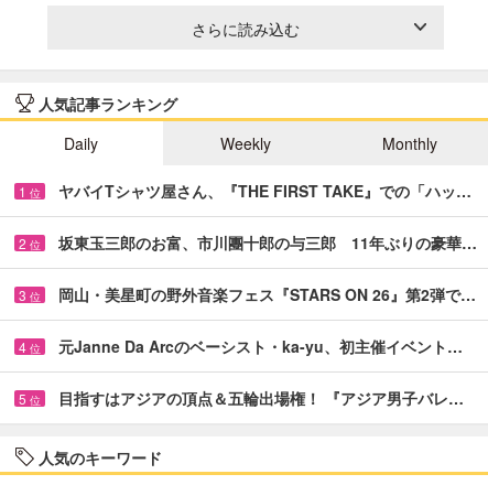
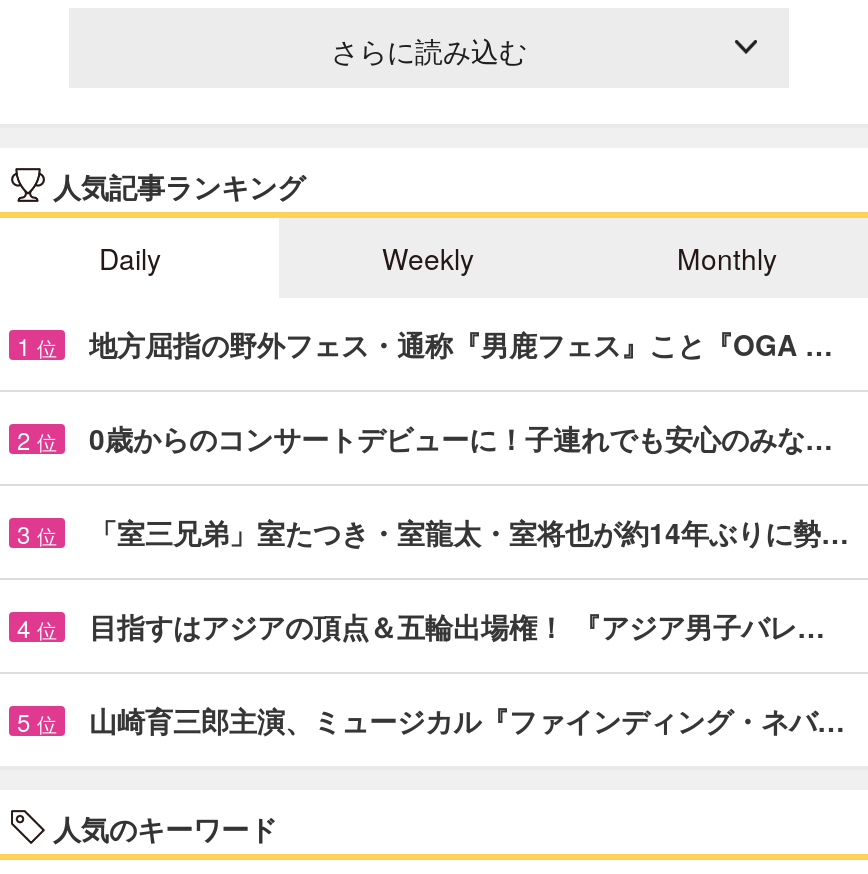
- ヤバイTシャツ屋さん、『THE FIRST TAKE』での「ハッ…
+ 地方屈指の野外フェス・通称『男鹿フェス』こと『OGA …

- 坂東玉三郎のお富、市川團十郎の与三郎 11年ぶりの豪華…
+ 0歳からのコンサートデビューに！子連れでも安心のみな…

- 岡山・美星町の野外音楽フェス『STARS ON 26』第2弾で…
+ 「室三兄弟」室たつき・室龍太・室将也が約14年ぶりに勢…

- 元Janne Da Arcのベーシスト・ka-yu、初主催イベント…

+ 山崎育三郎主演、ミュージカル『ファインディング・ネバ…

moved up: 目指すはアジアの頂点＆五輪出場権！ 『アジア男子バレ…
